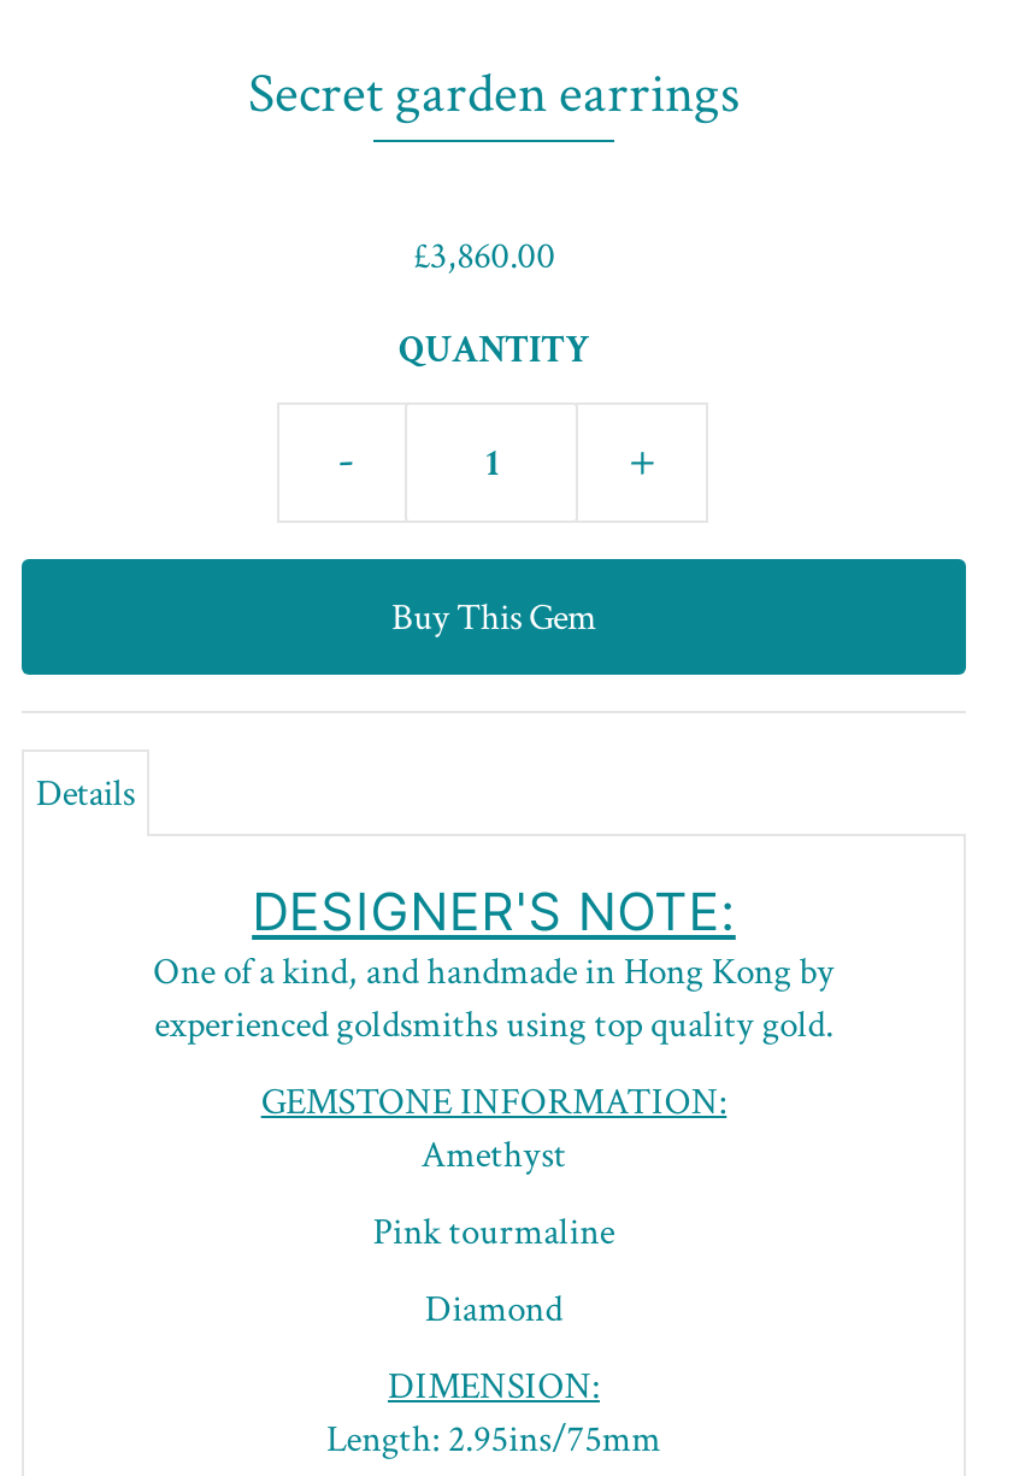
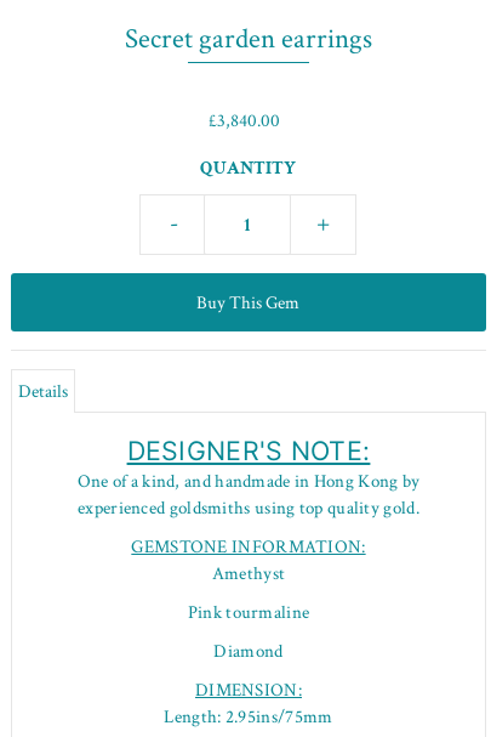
- £3,860.00
+ £3,840.00
